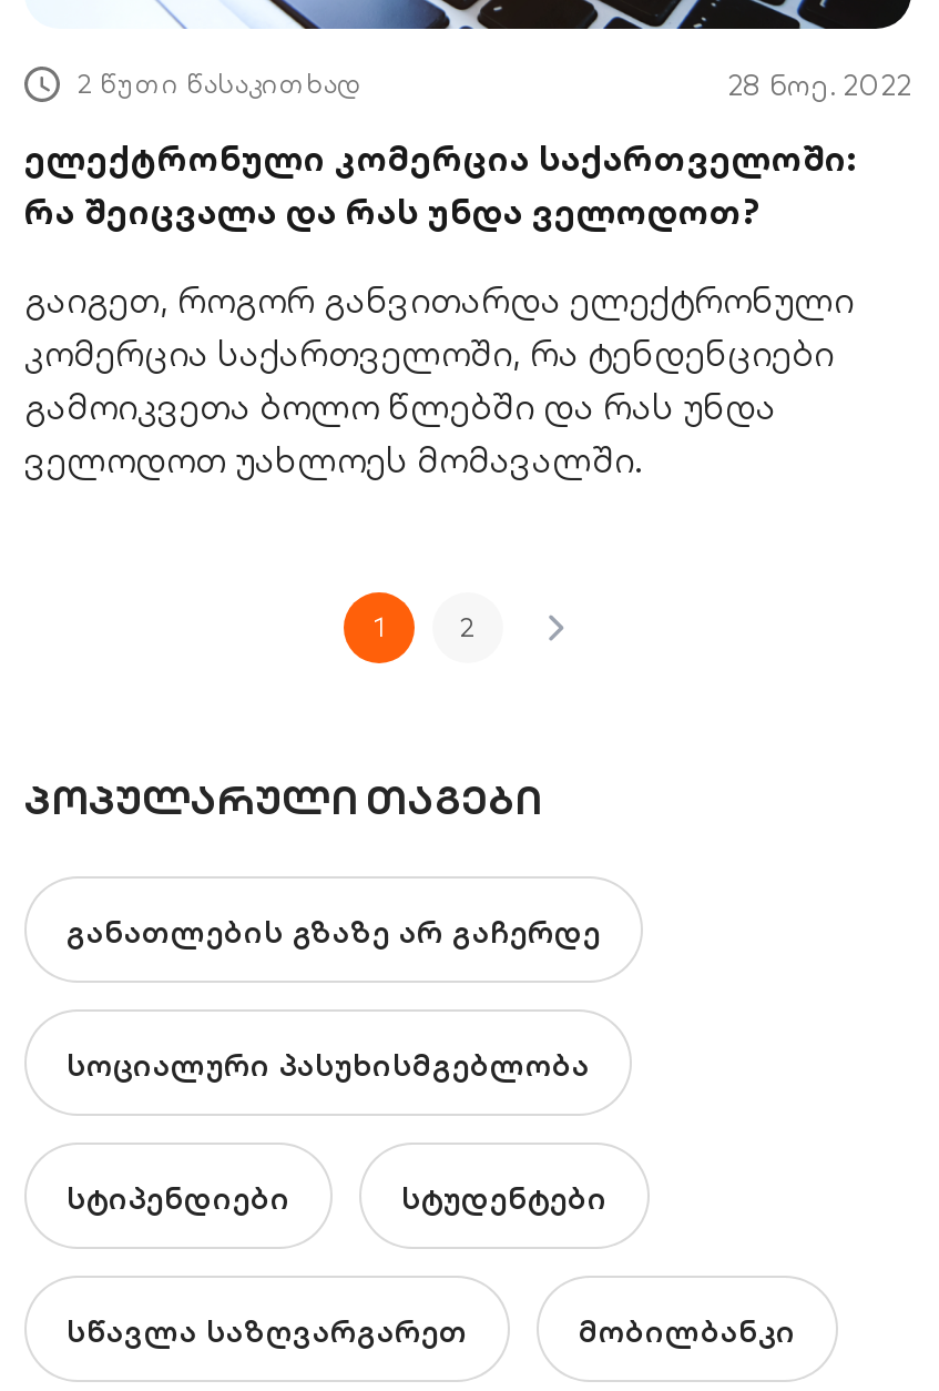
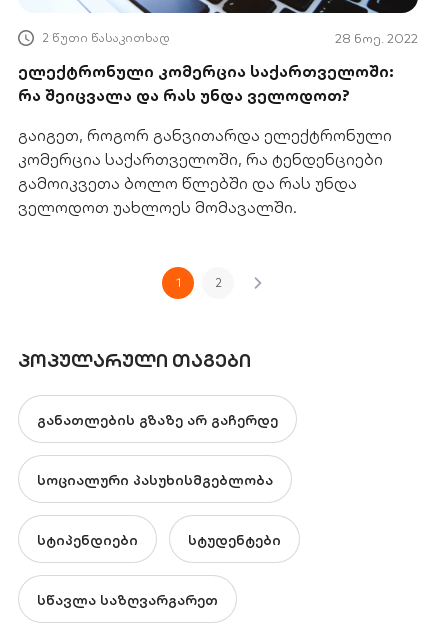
- მობილბანკი
